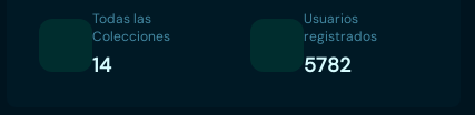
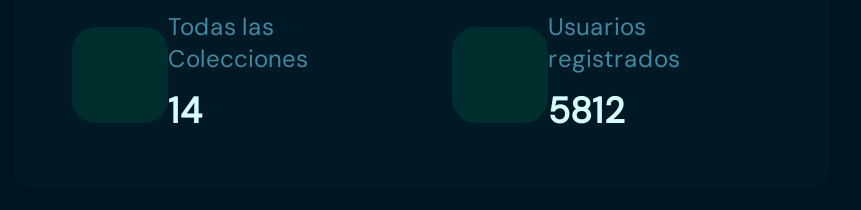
- 5782
+ 5812
